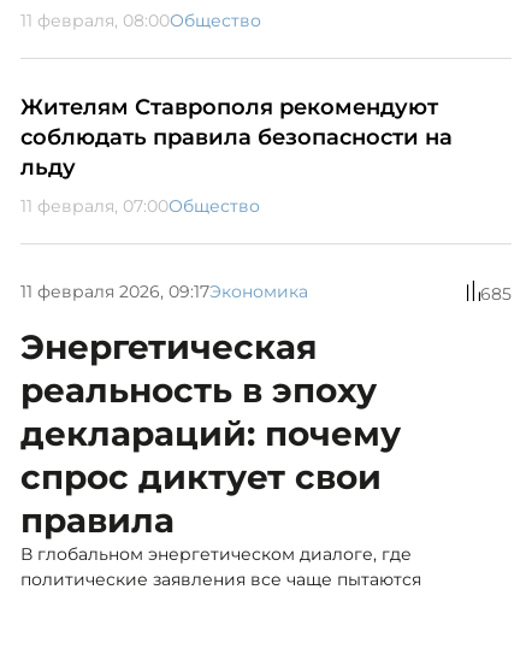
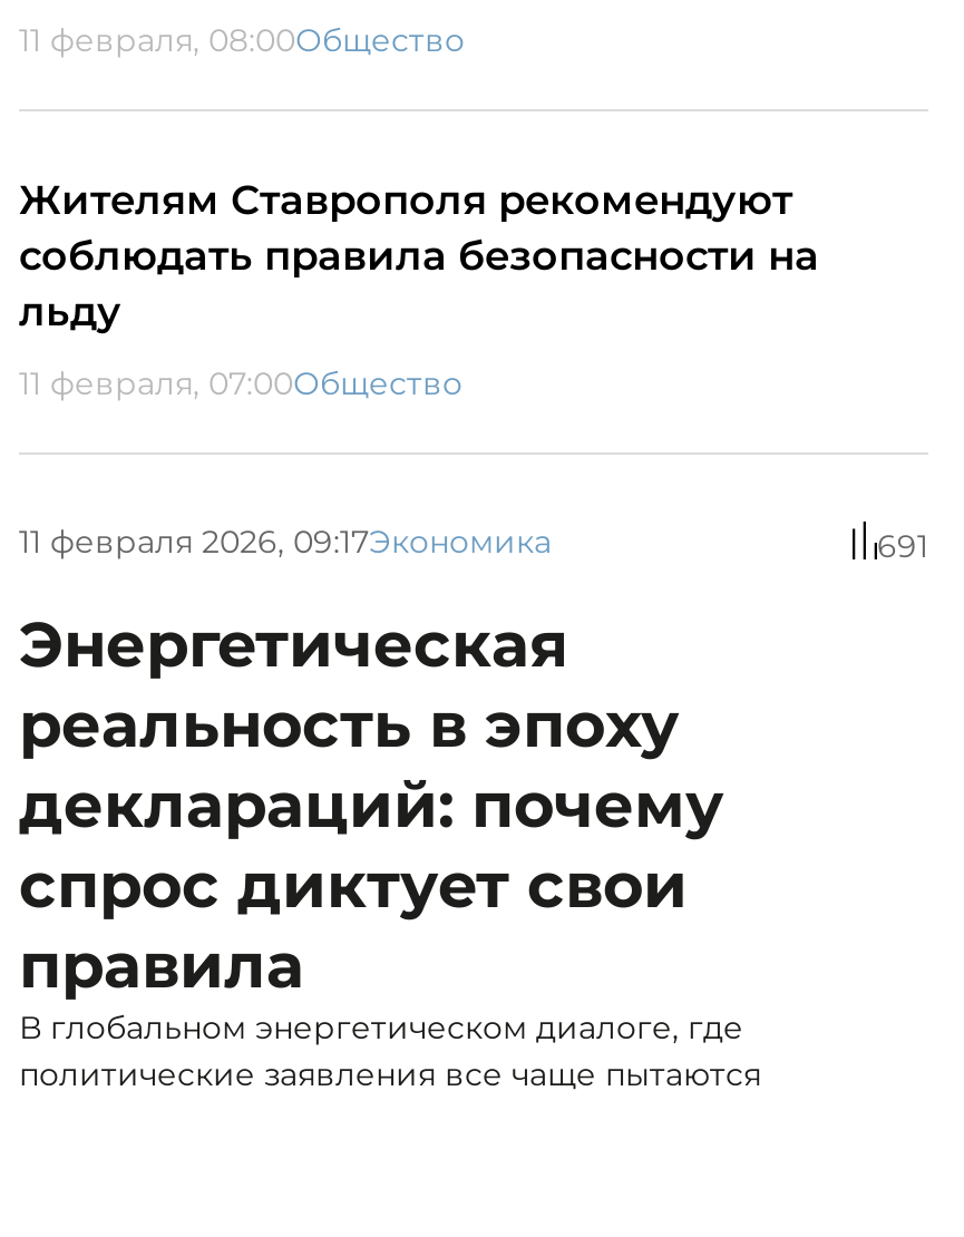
- 685
+ 691
